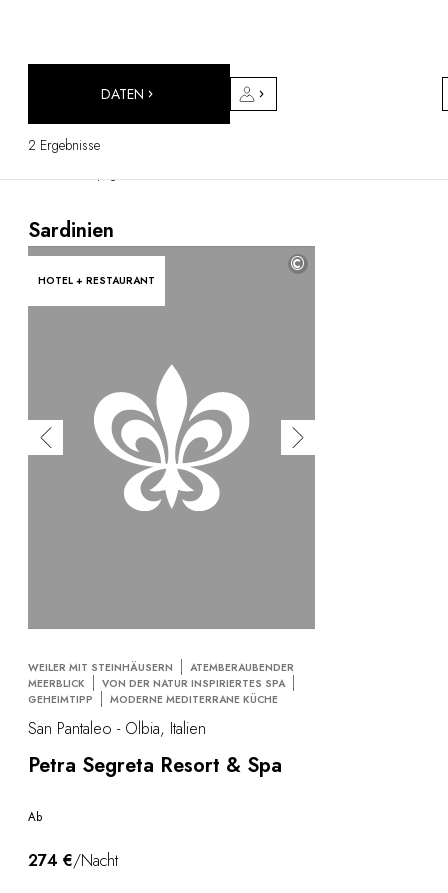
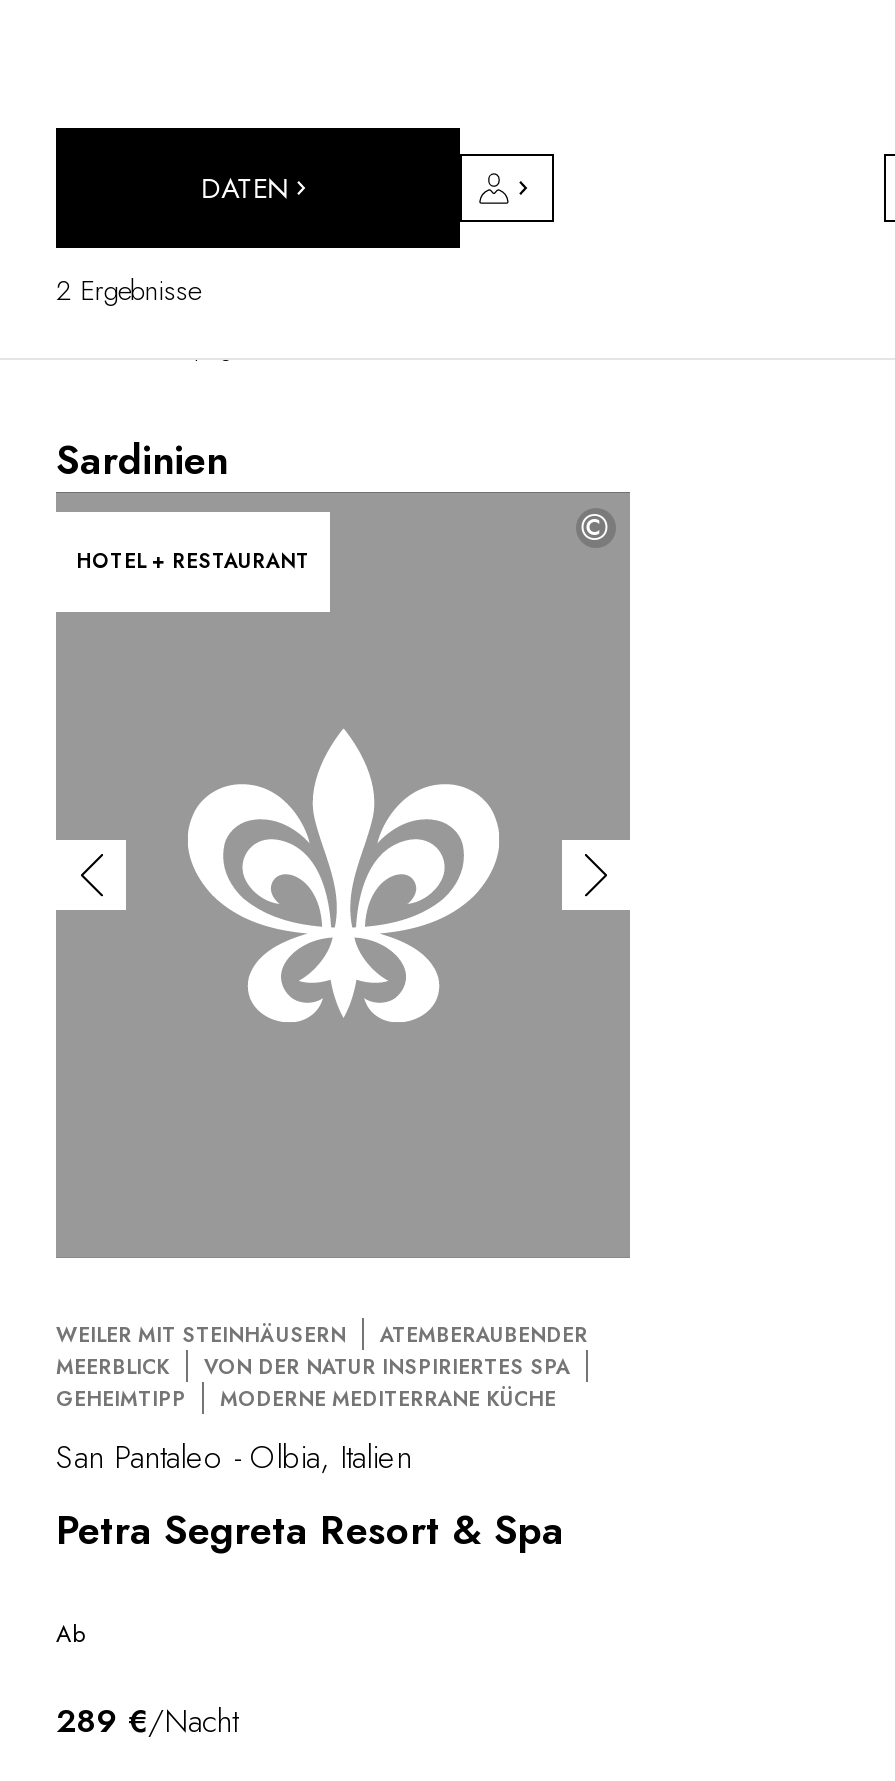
- 274 €/Nacht
+ 289 €/Nacht
